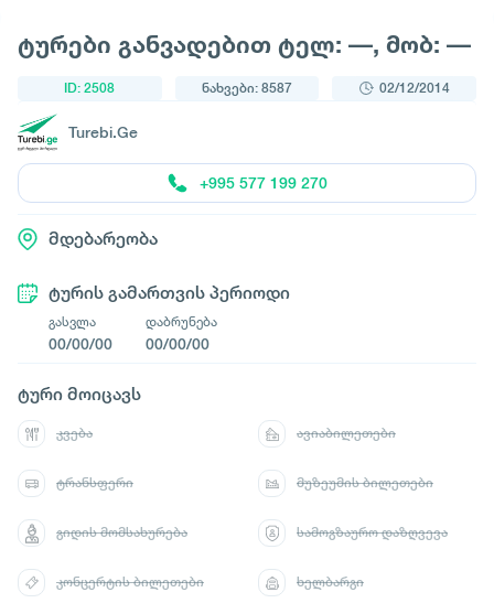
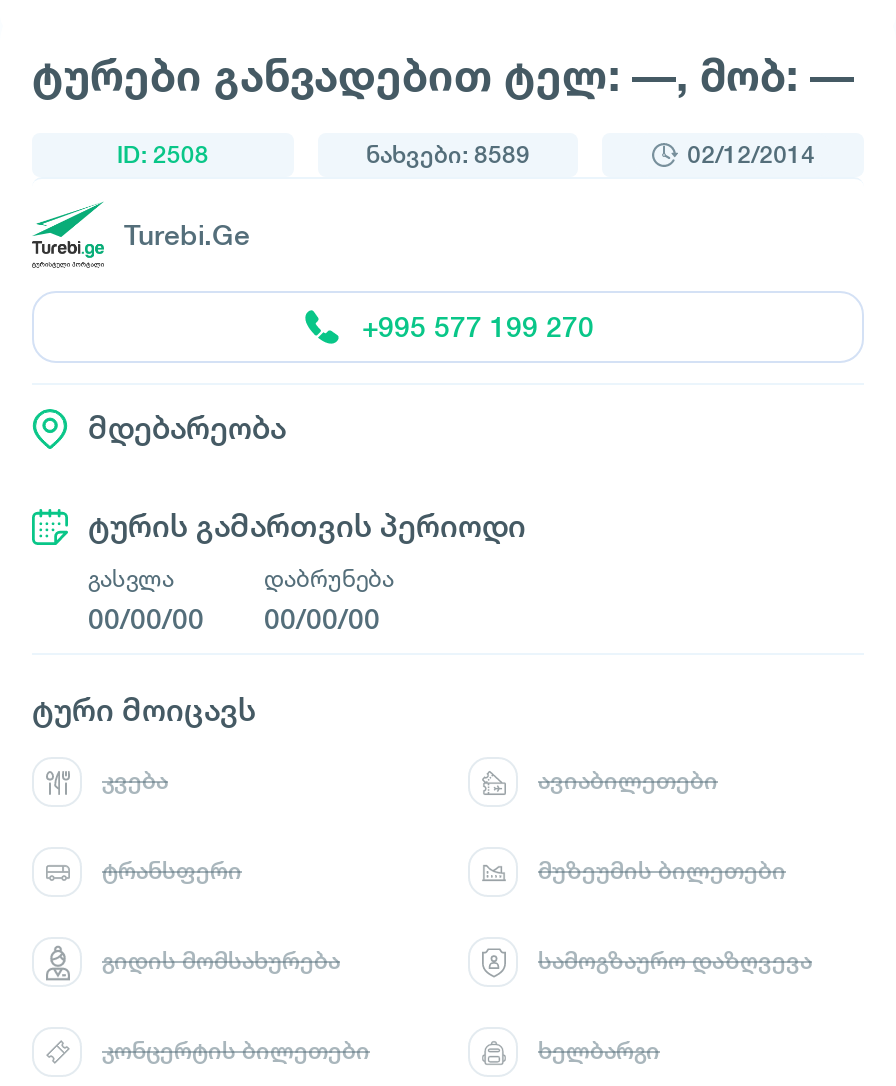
- ნახვები: 8587
+ ნახვები: 8589
